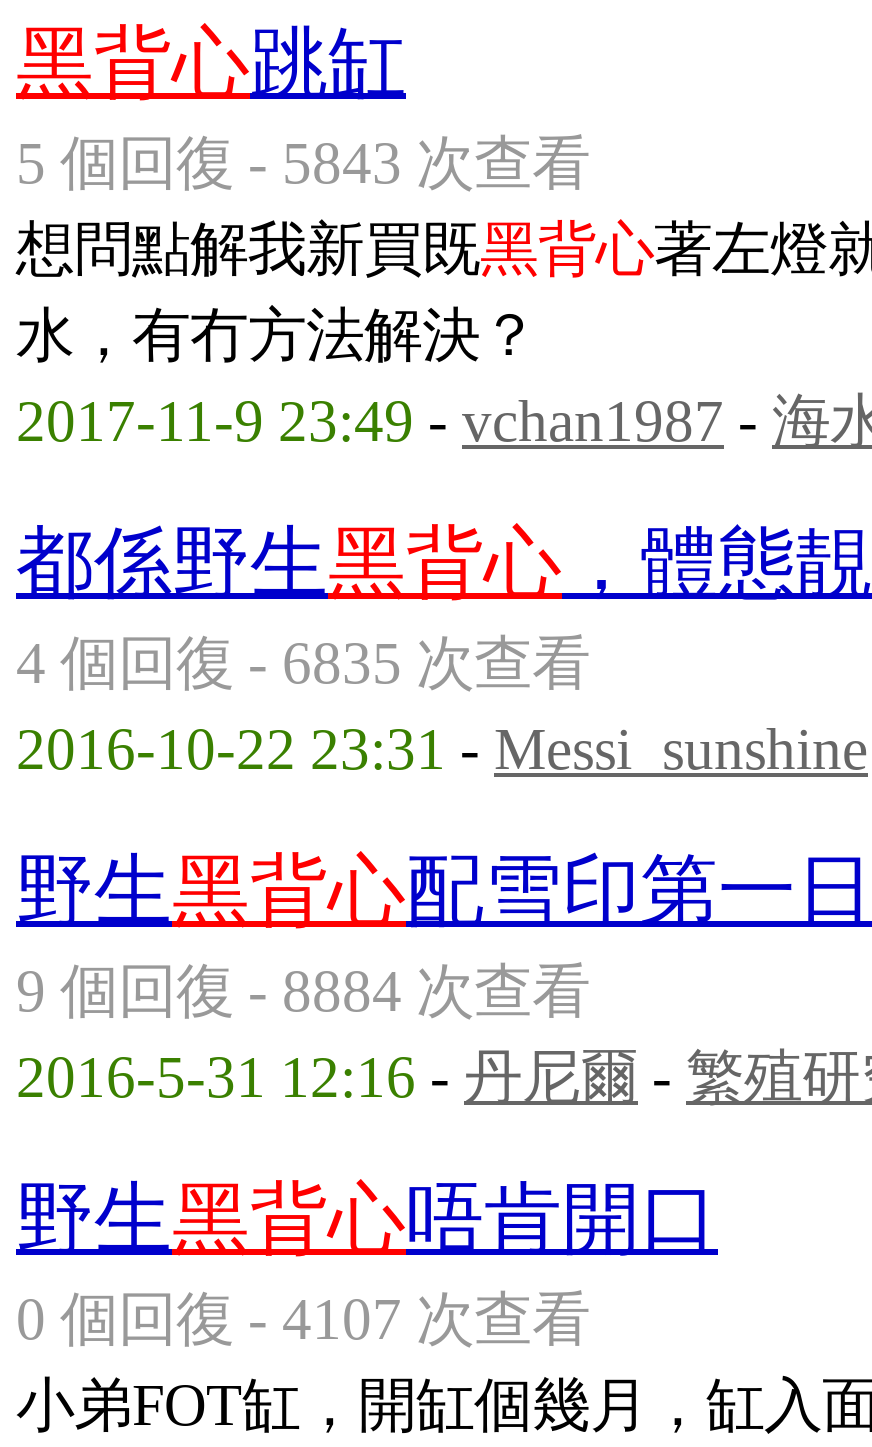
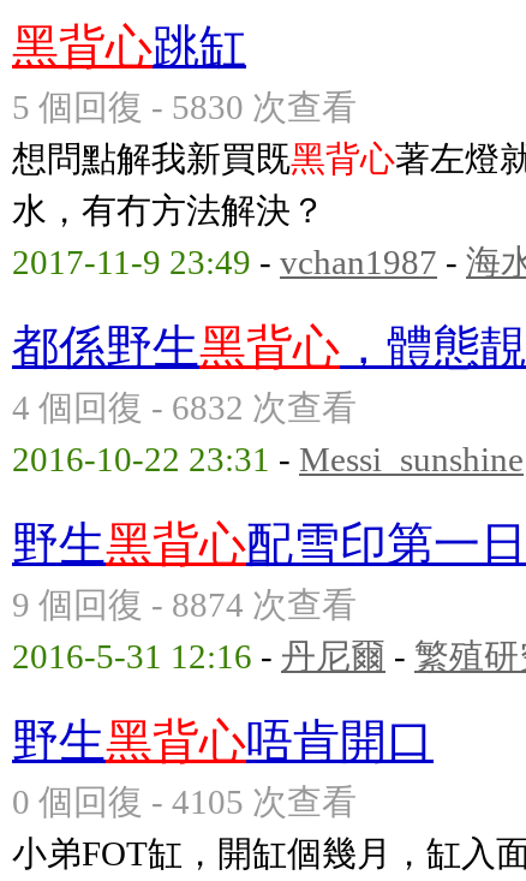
- 5 個回復 - 5843 次查看
+ 5 個回復 - 5830 次查看

- 4 個回復 - 6835 次查看
+ 4 個回復 - 6832 次查看

- 9 個回復 - 8884 次查看
+ 9 個回復 - 8874 次查看

- 0 個回復 - 4107 次查看
+ 0 個回復 - 4105 次查看
